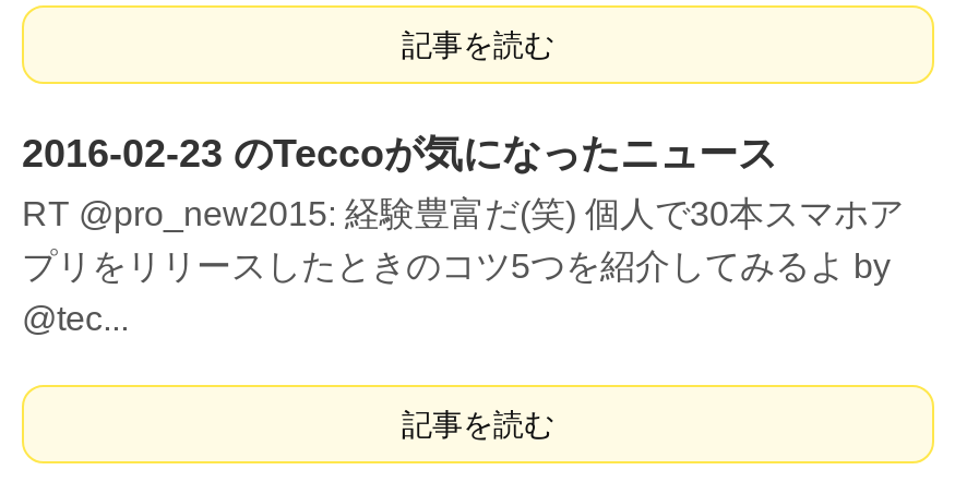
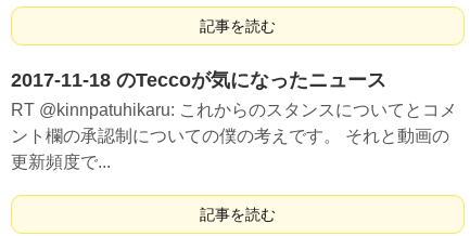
- 2016-02-23 のTeccoが気になったニュース
- RT @pro_new2015: 経験豊富だ(笑) 個人で30本スマホア
- プリをリリースしたときのコツ5つを紹介してみるよ by
- @tec...
+ 2017-11-18 のTeccoが気になったニュース
+ RT @kinnpatuhikaru: これからのスタンスについてとコメ
+ ント欄の承認制についての僕の考えです。 それと動画の
+ 更新頻度で...
